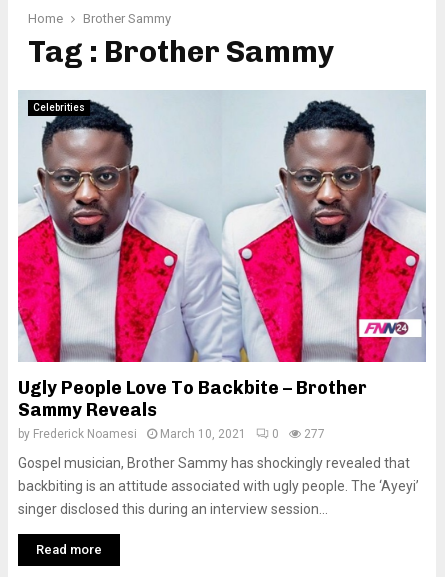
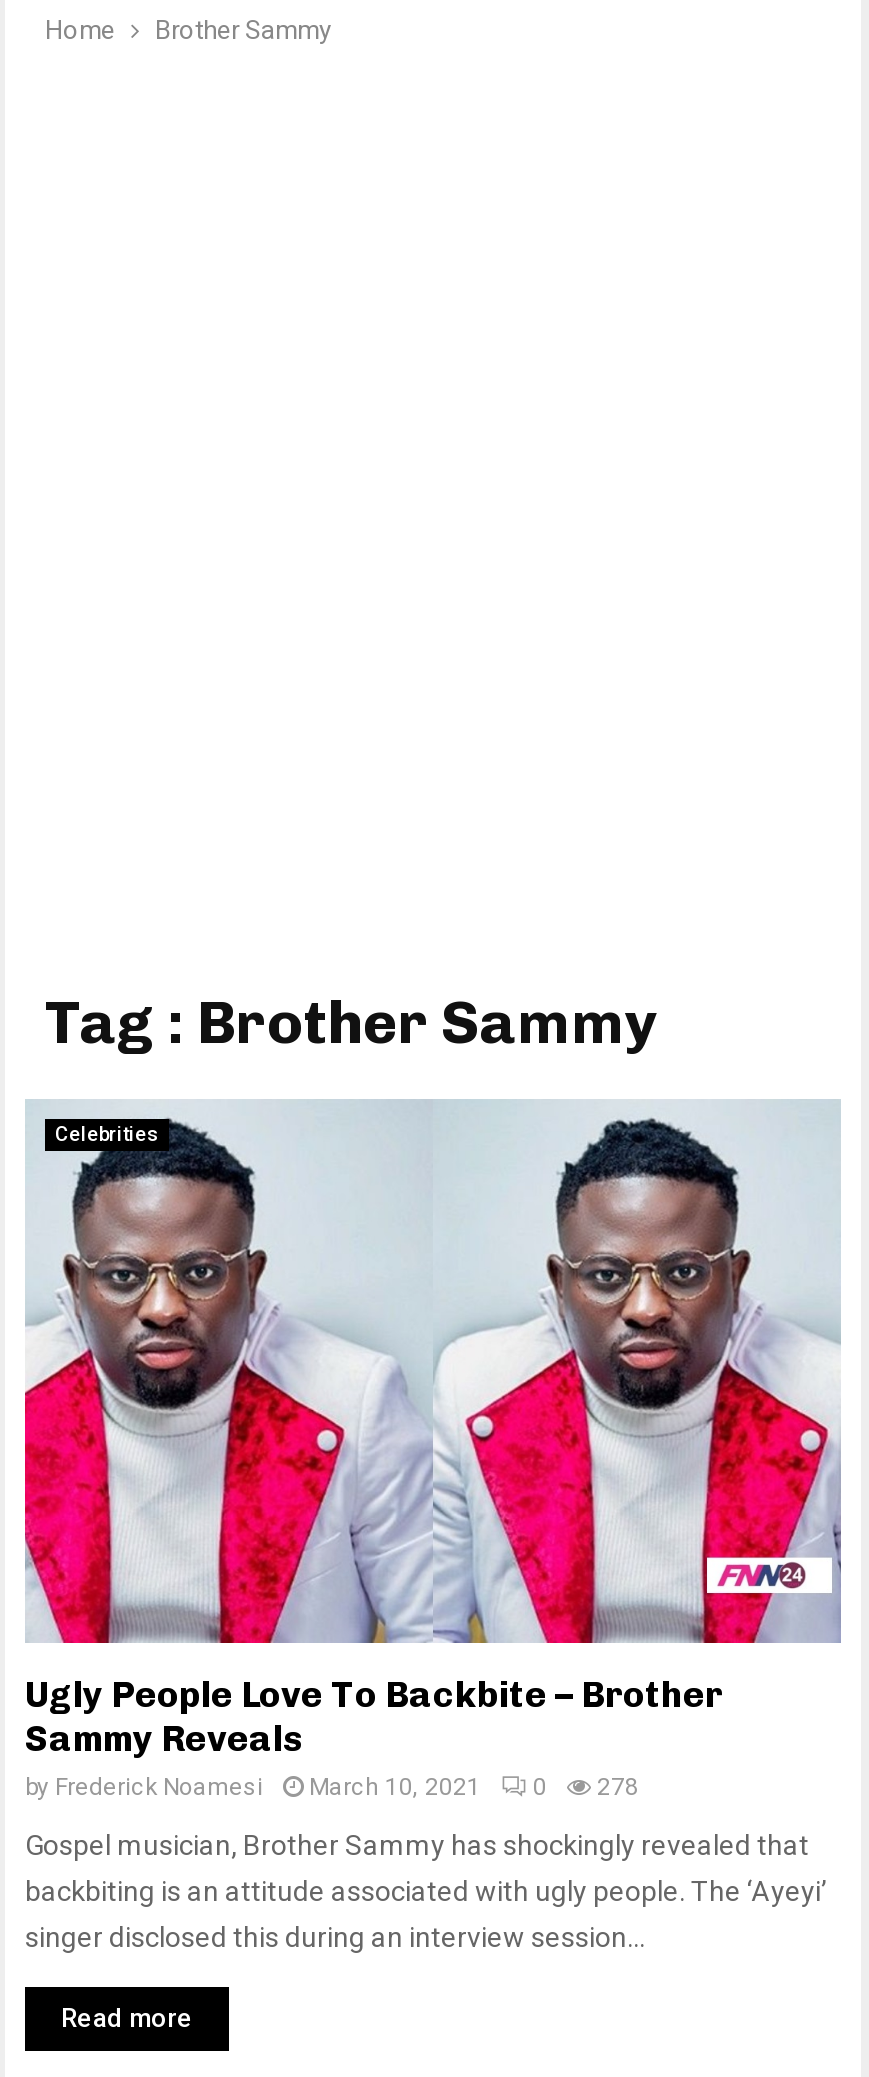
- by Frederick Noamesi March 10, 2021 0 277
+ by Frederick Noamesi March 10, 2021 0 278
